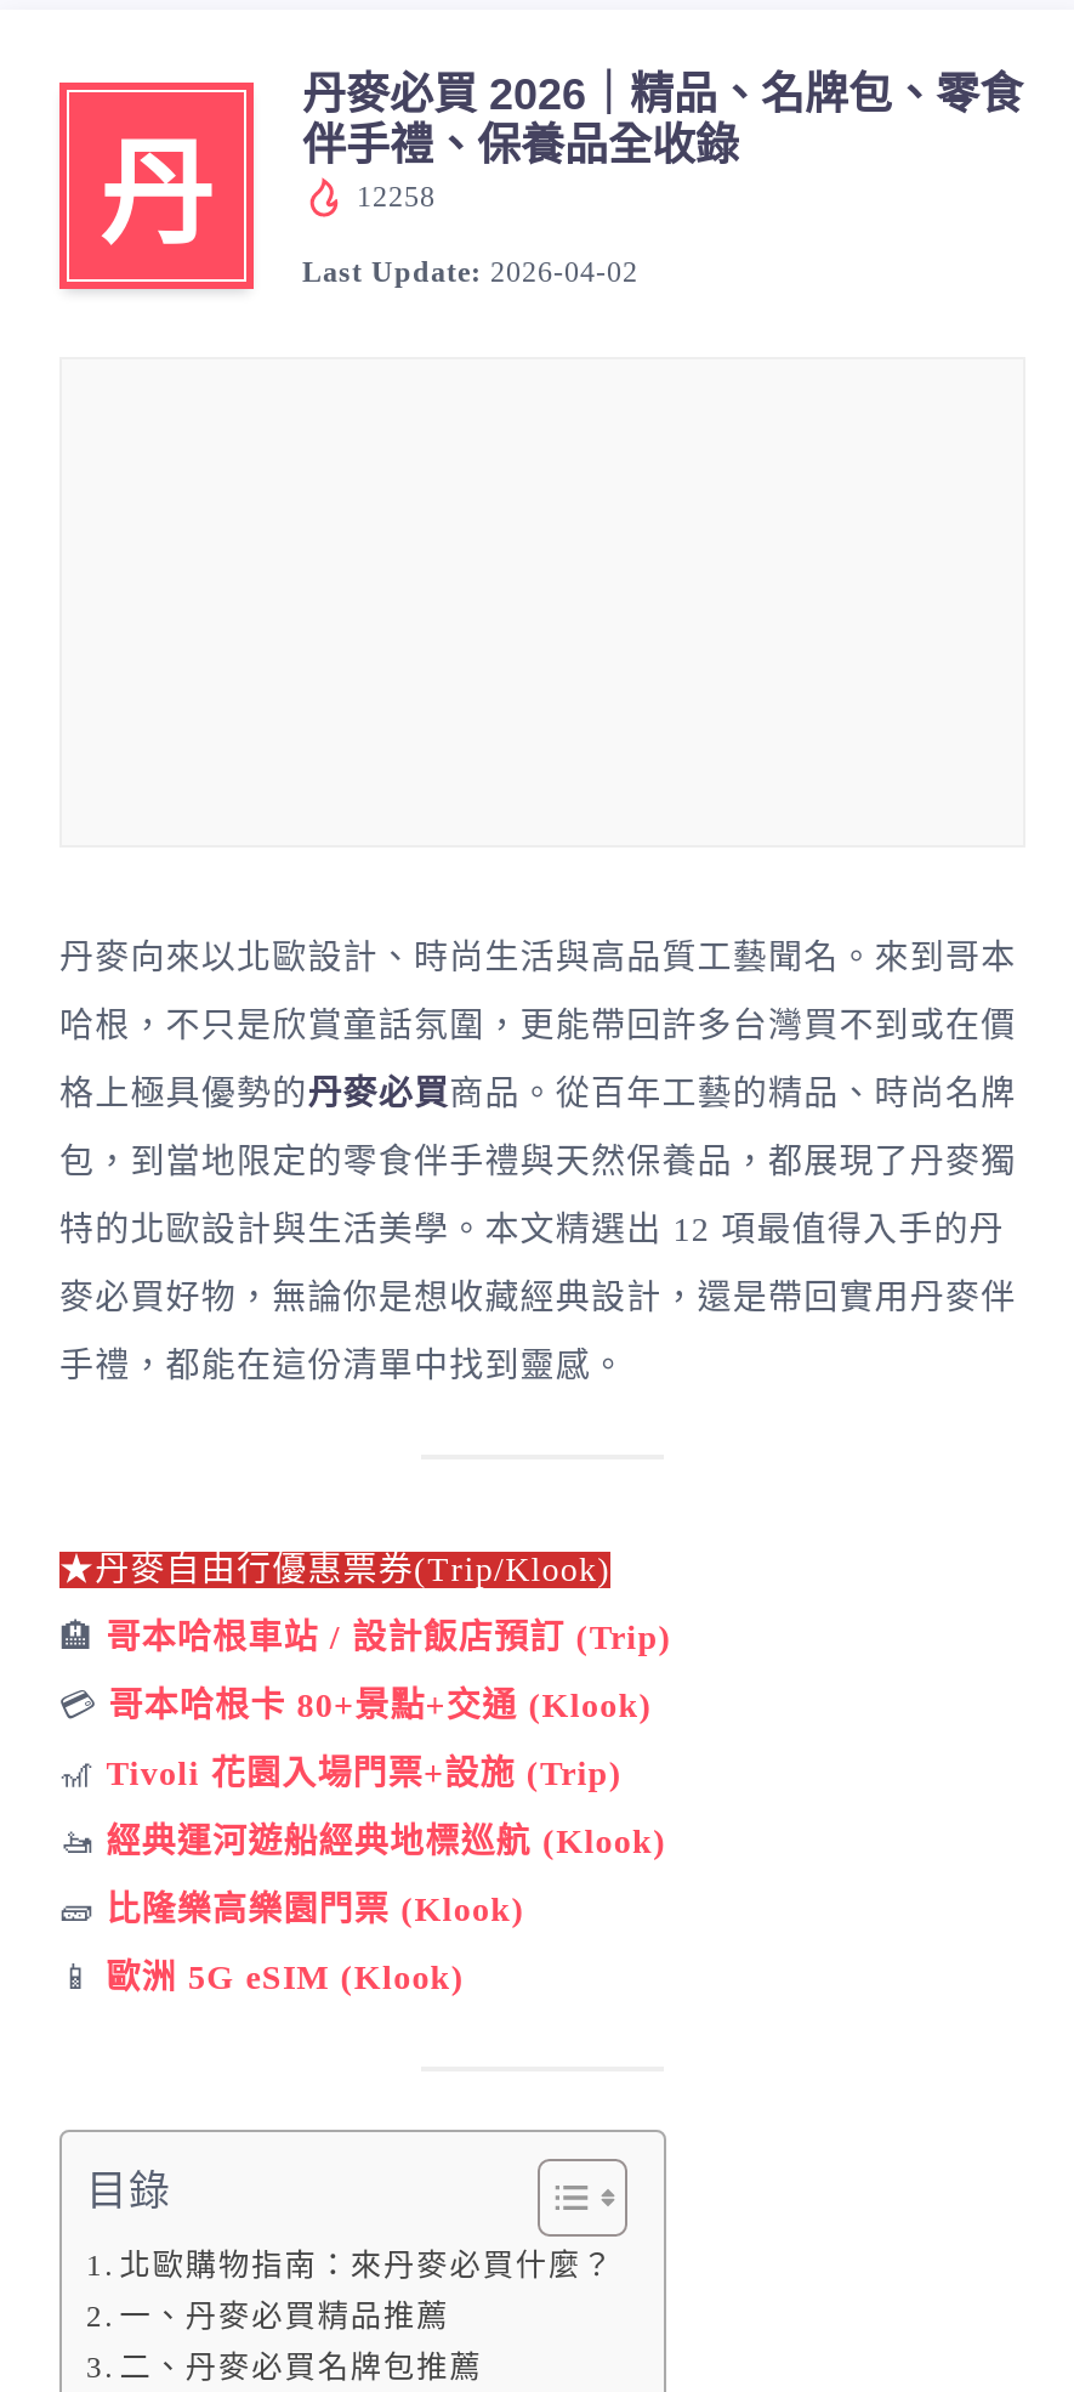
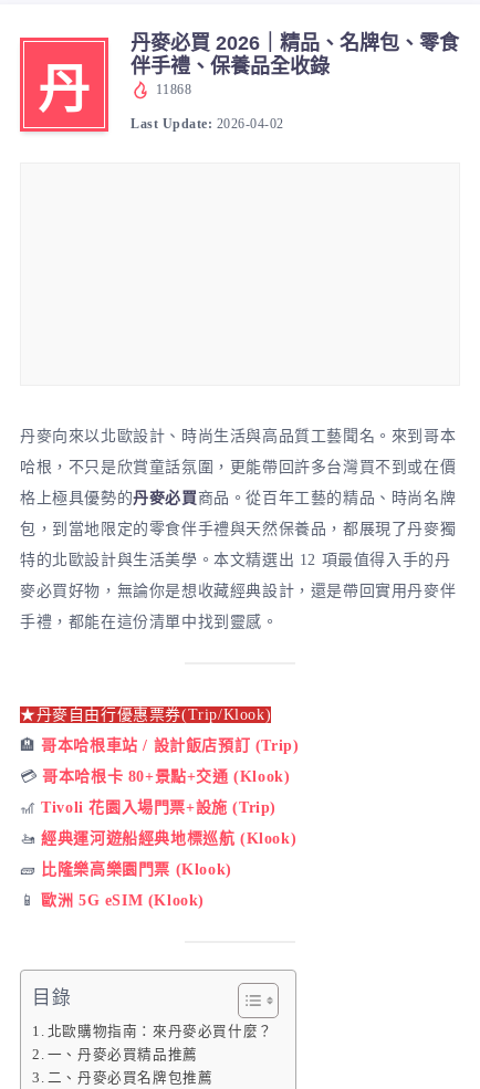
- 12258
+ 11868
